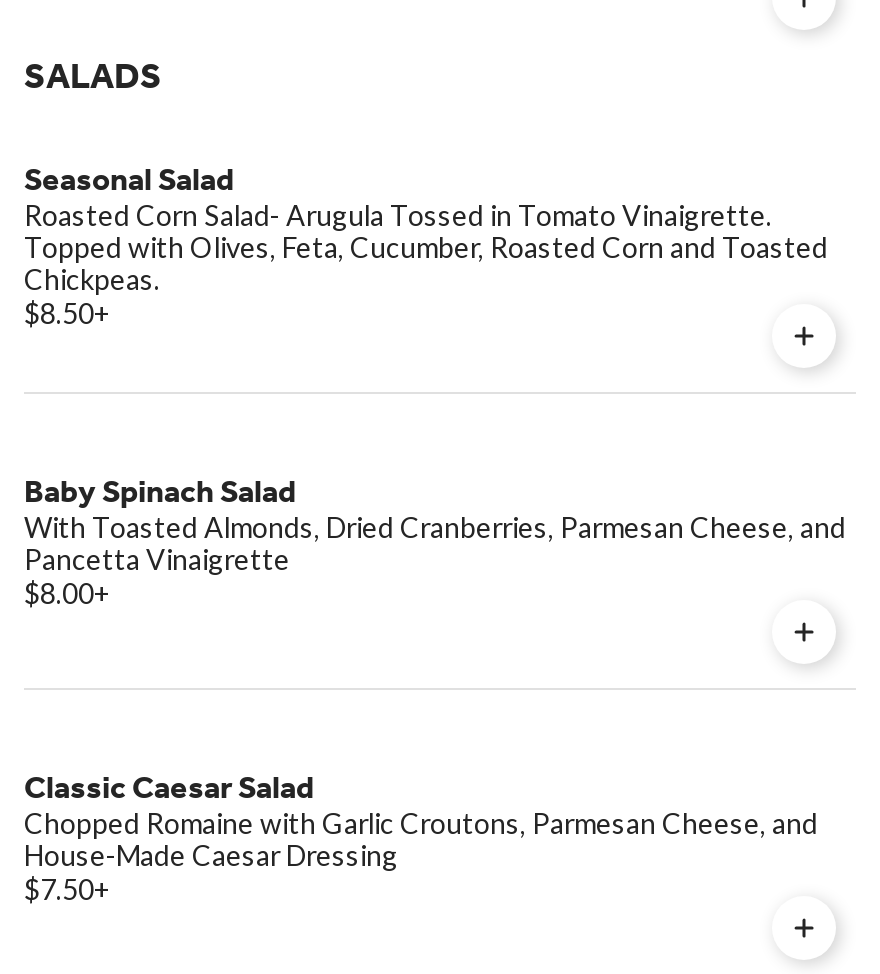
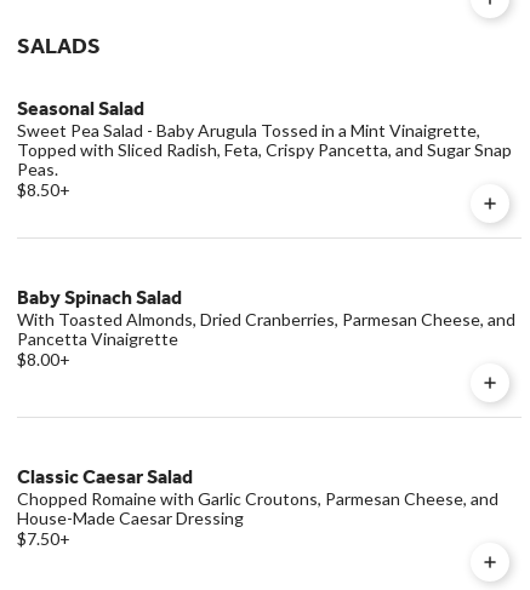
- Roasted Corn Salad- Arugula Tossed in Tomato Vinaigrette.
- Topped with Olives, Feta, Cucumber, Roasted Corn and Toasted
- Chickpeas.
+ Sweet Pea Salad - Baby Arugula Tossed in a Mint Vinaigrette,
+ Topped with Sliced Radish, Feta, Crispy Pancetta, and Sugar Snap
+ Peas.
